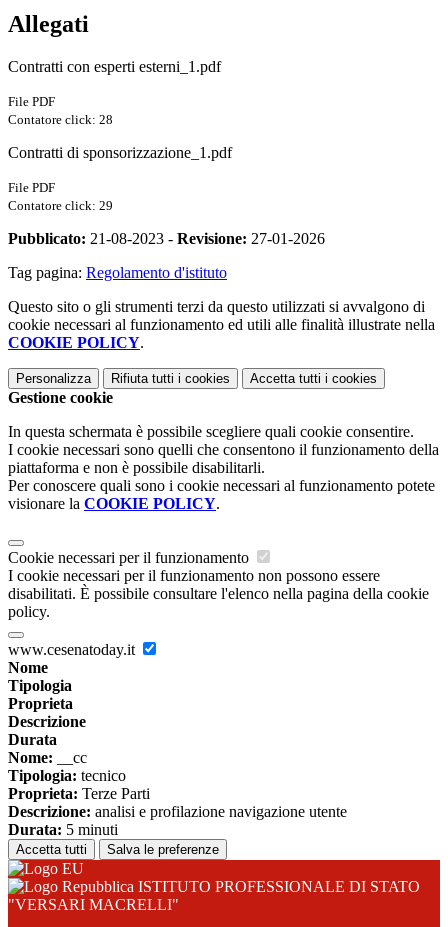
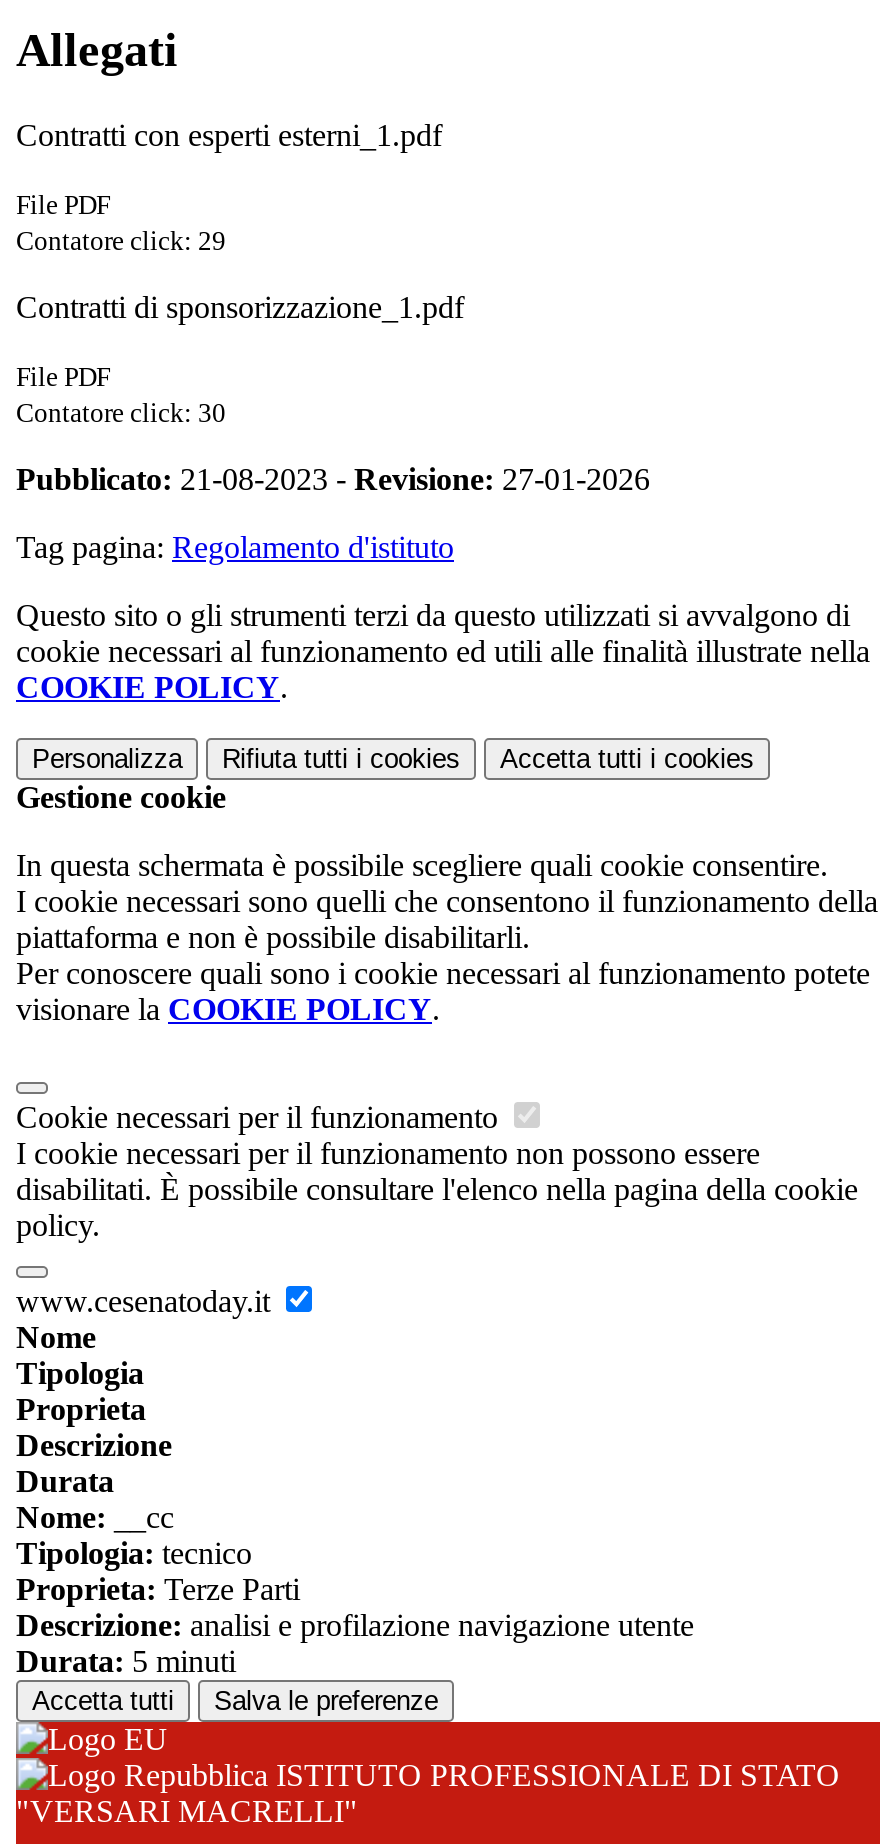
- Contatore click: 28

moved up: Contatore click: 29

+ Contatore click: 30
